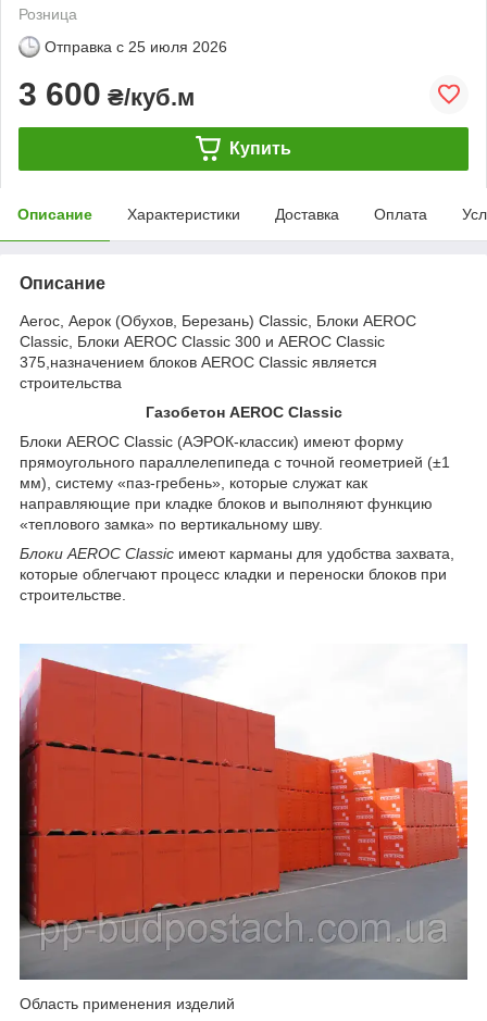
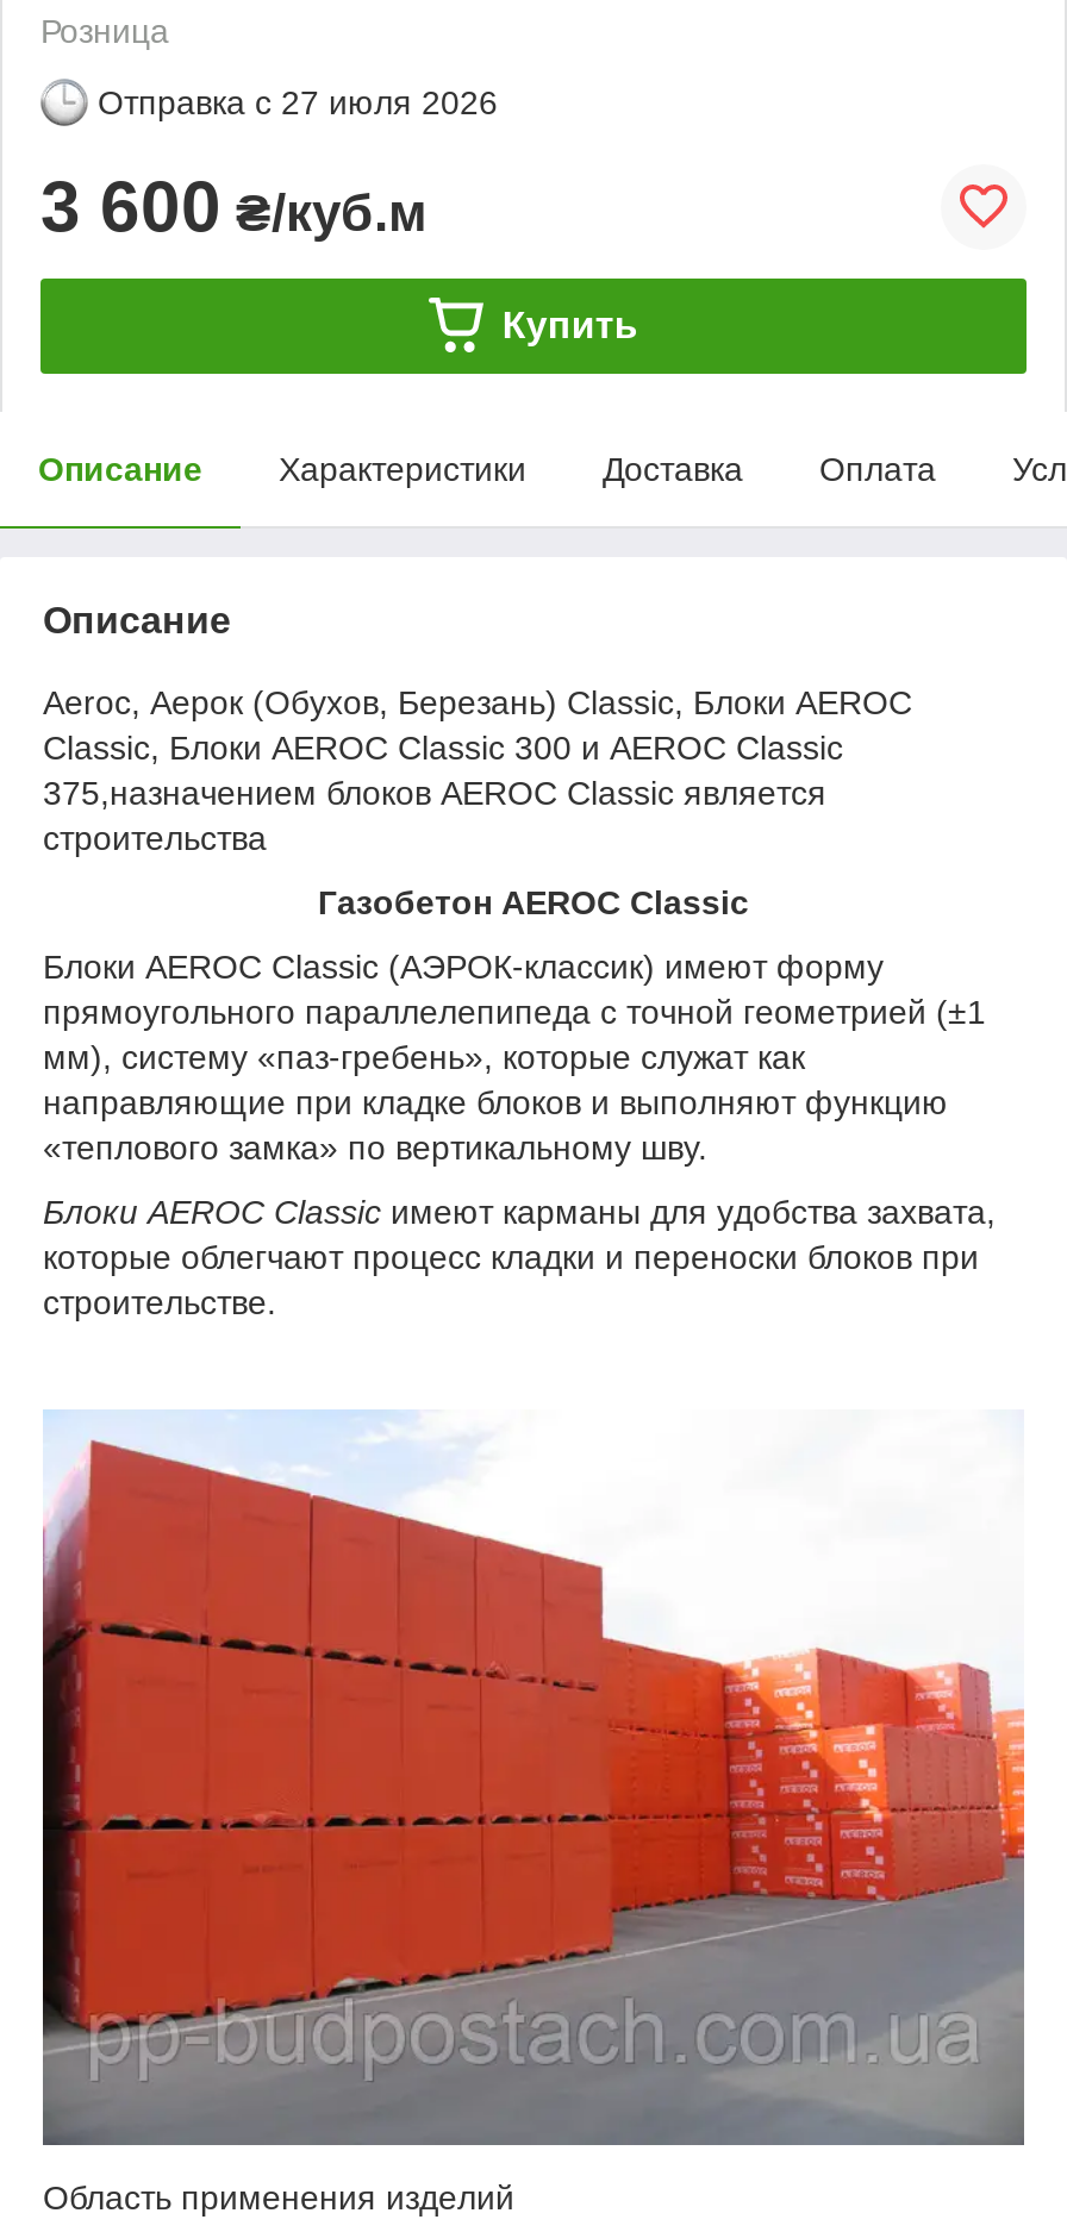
- Отправка с 25 июля 2026
+ Отправка с 27 июля 2026
